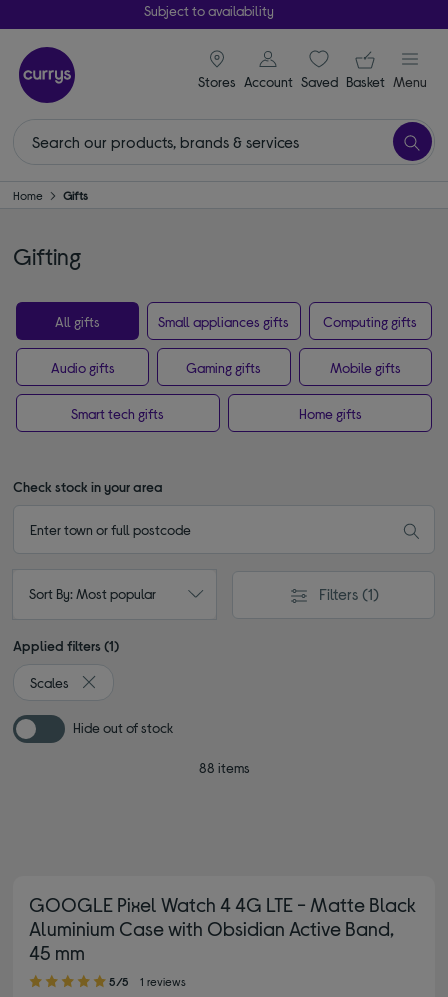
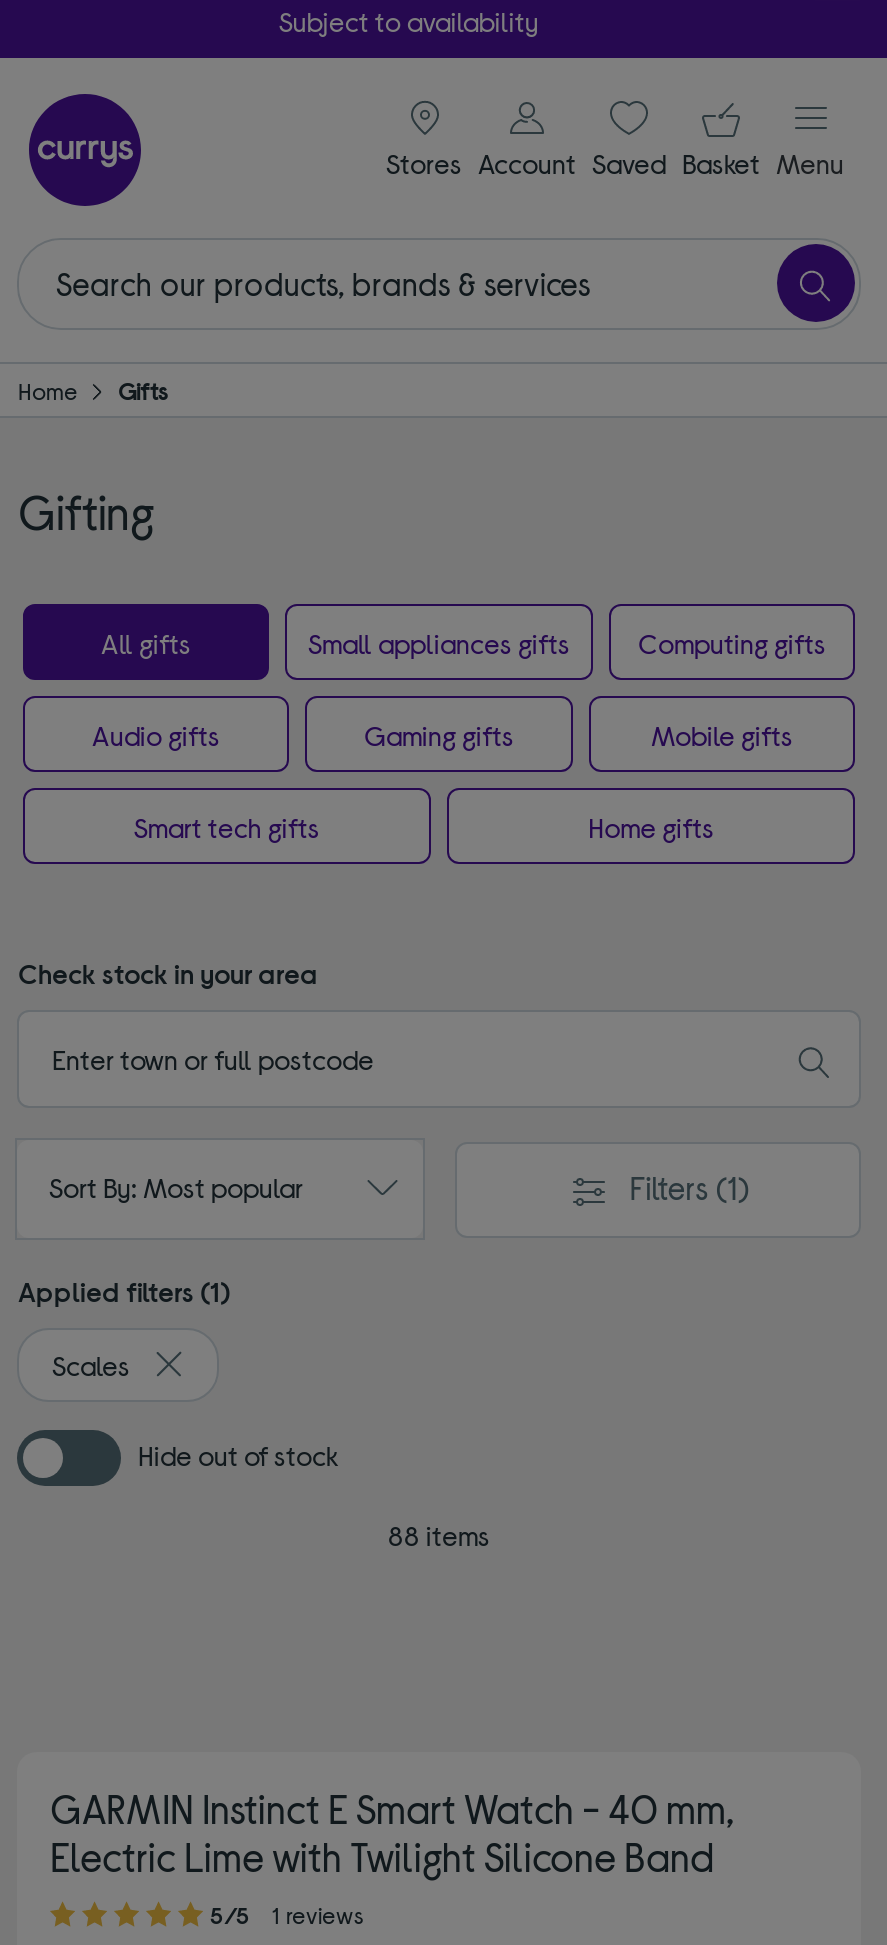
- GOOGLE Pixel Watch 4 4G LTE - Matte Black
- Aluminium Case with Obsidian Active Band,
- 45 mm
+ GARMIN Instinct E Smart Watch - 40 mm,
+ Electric Lime with Twilight Silicone Band
